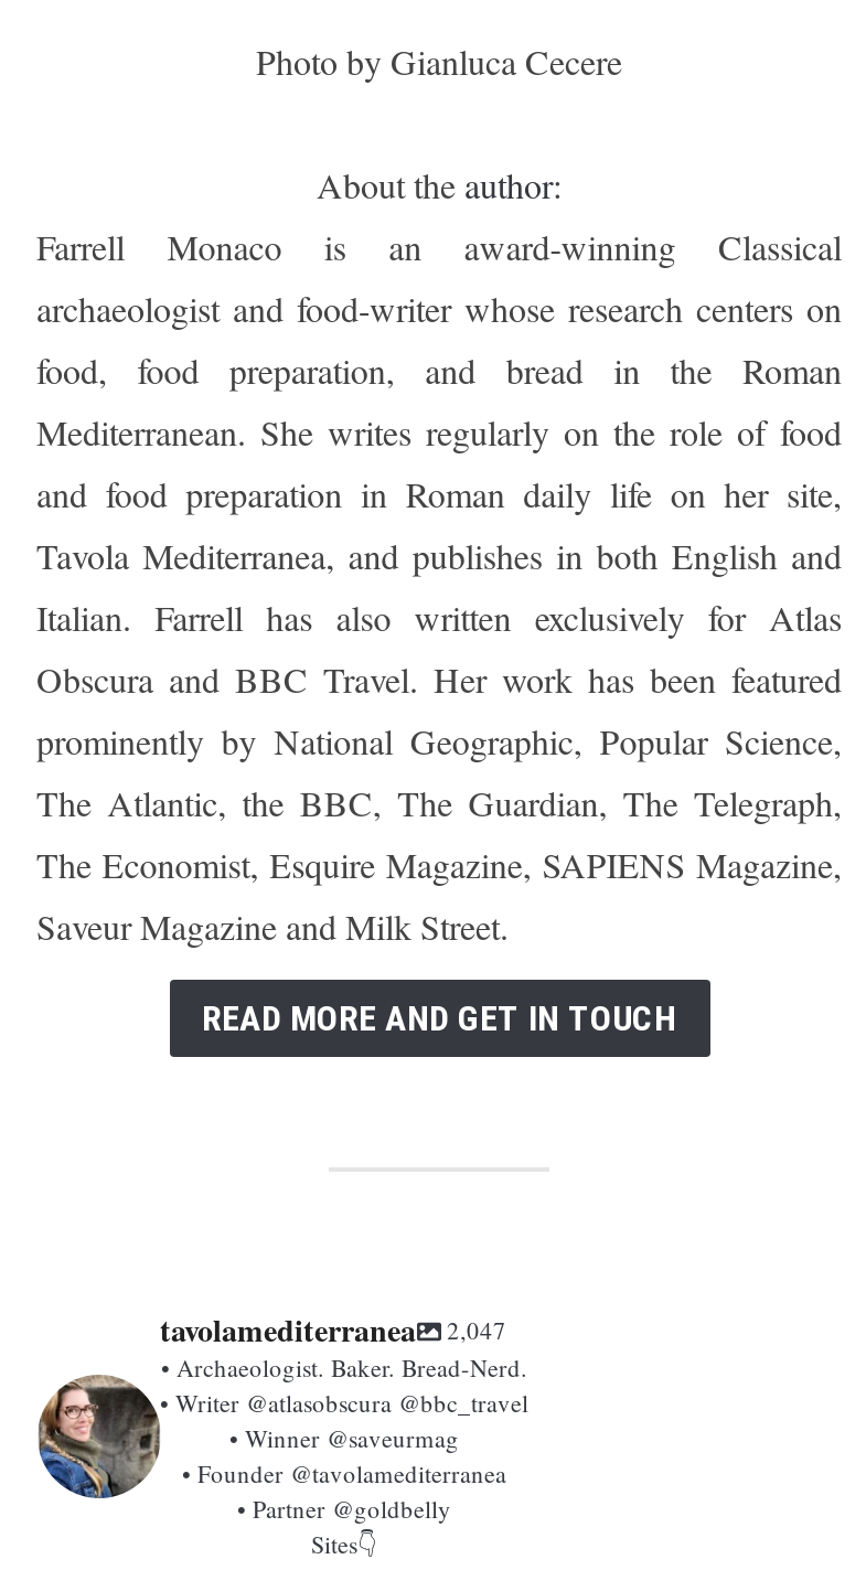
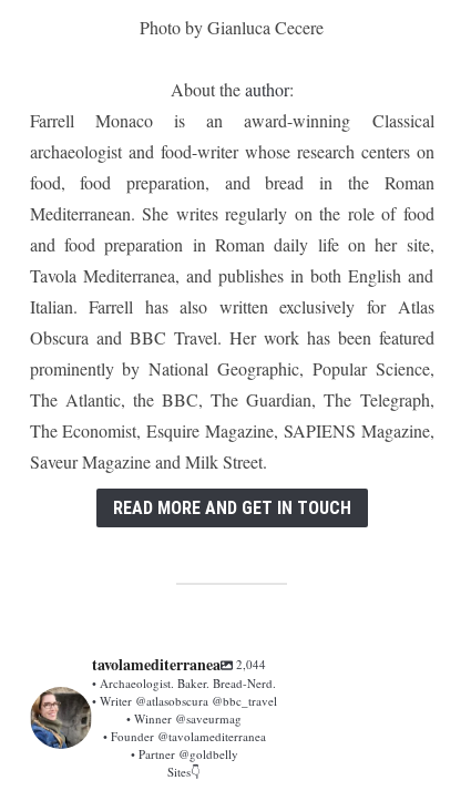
- tavolamediterranea 2,047
+ tavolamediterranea 2,044
